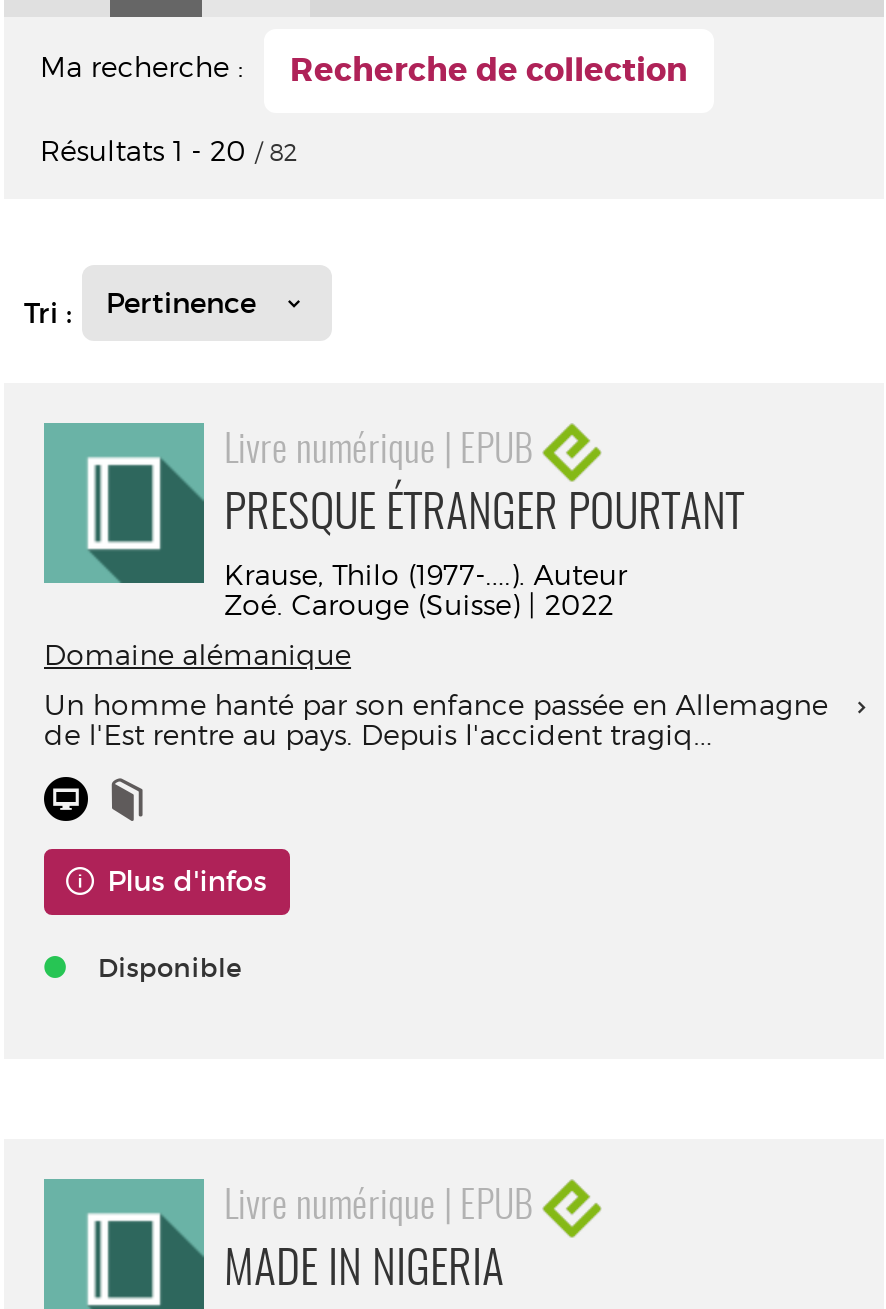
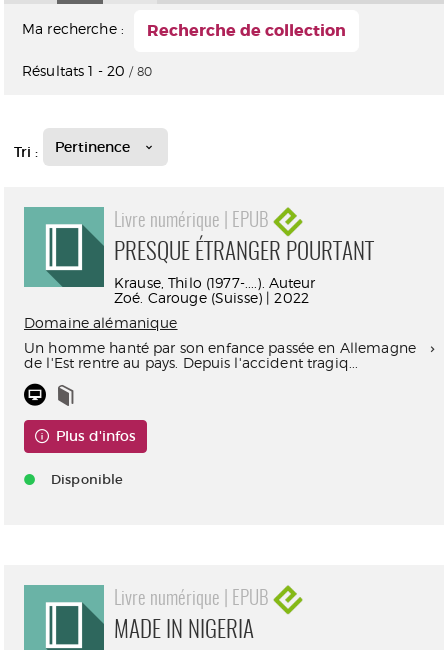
- Résultats 1 - 20 / 82
+ Résultats 1 - 20 / 80
